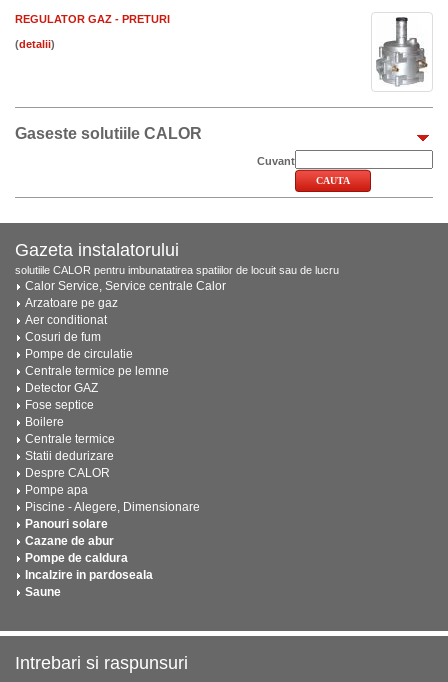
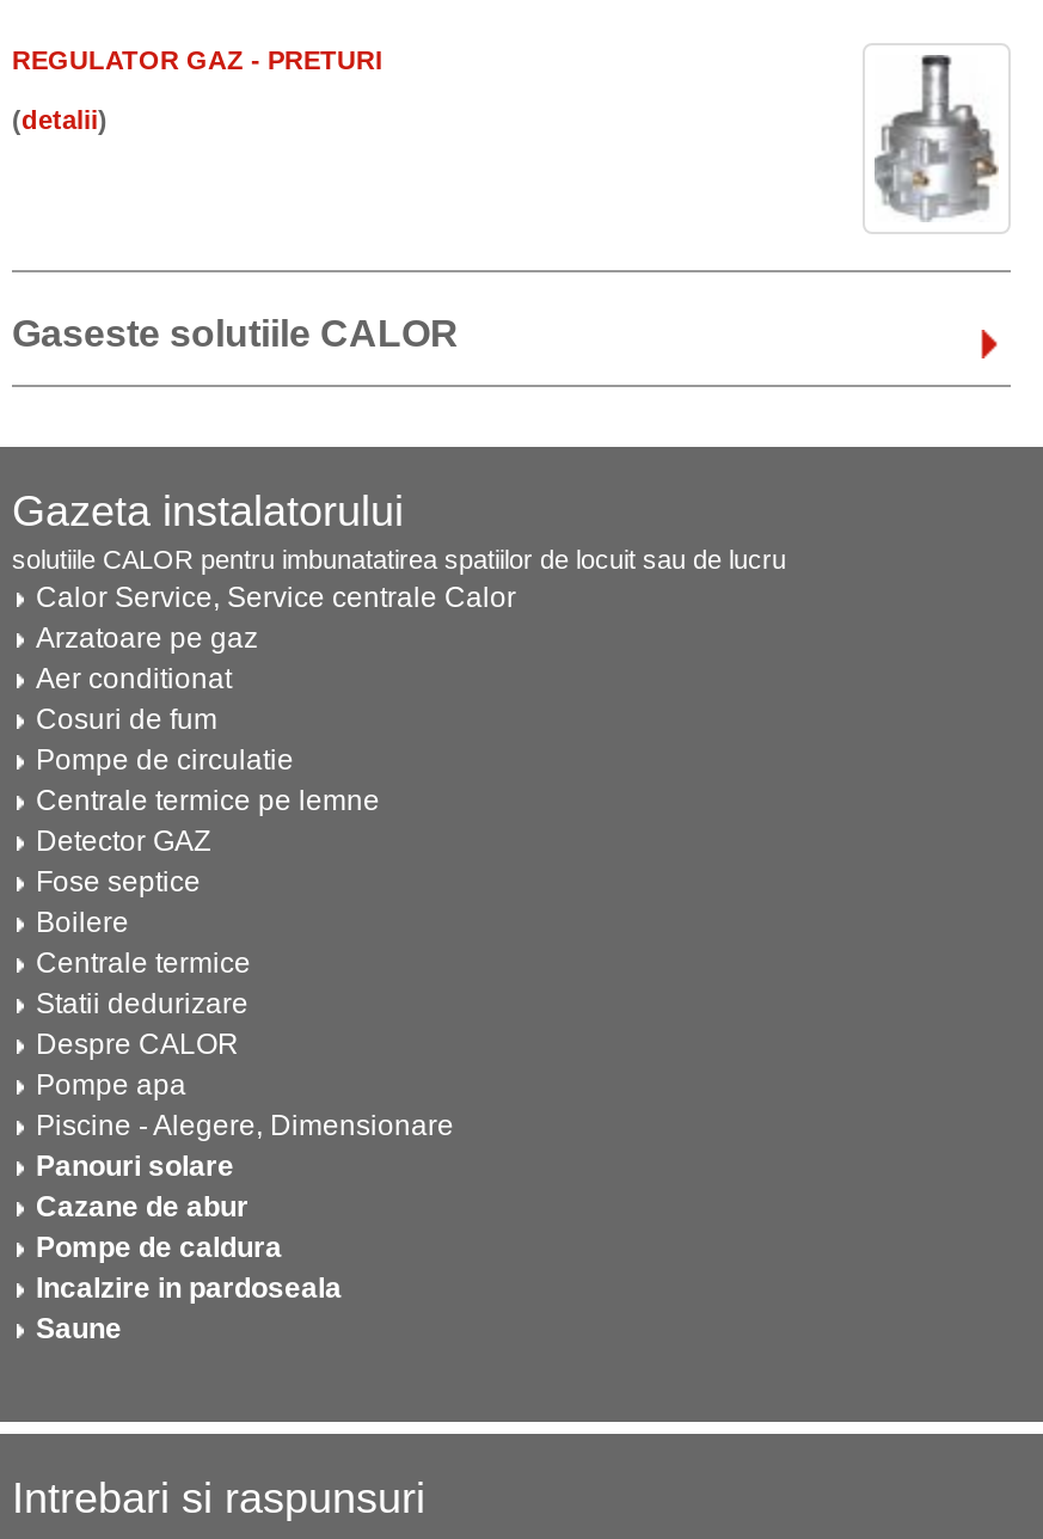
- [image]
- Cuvant
